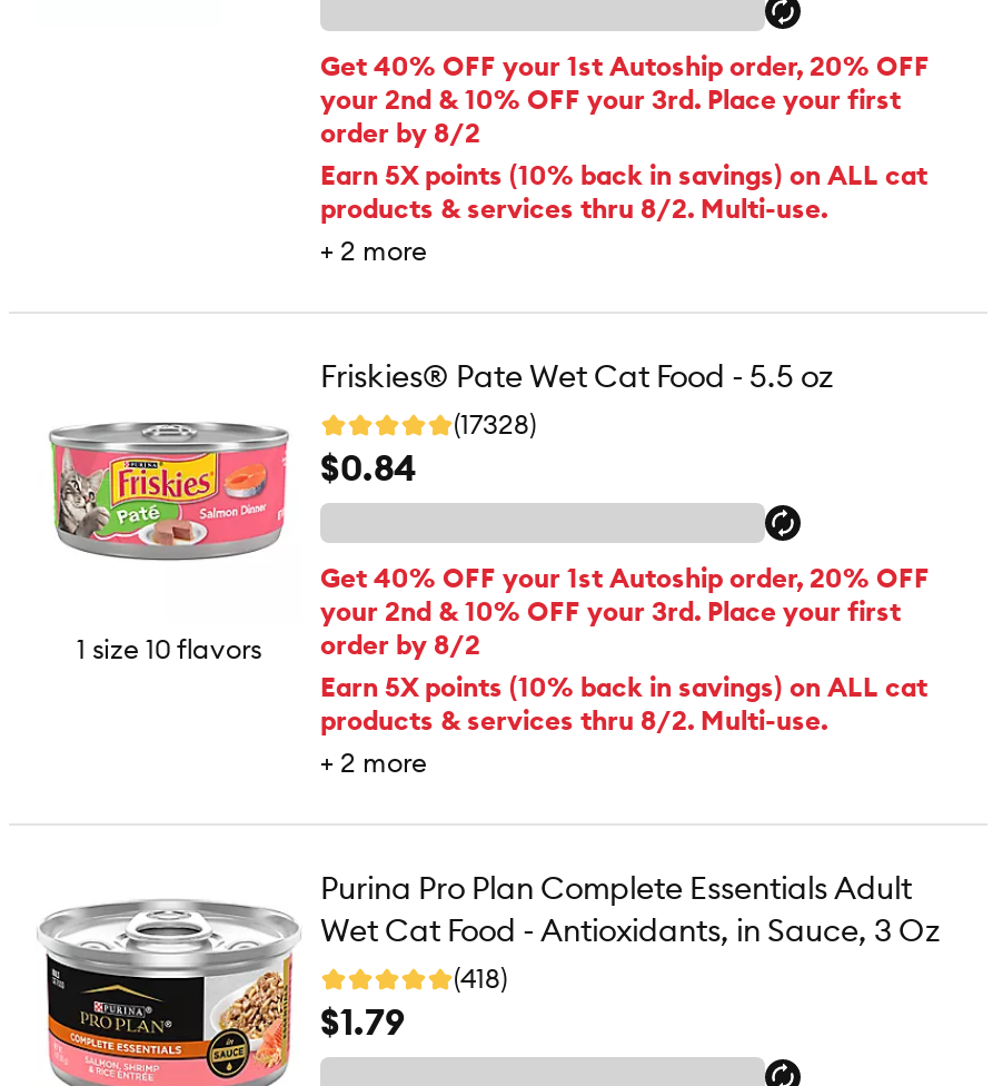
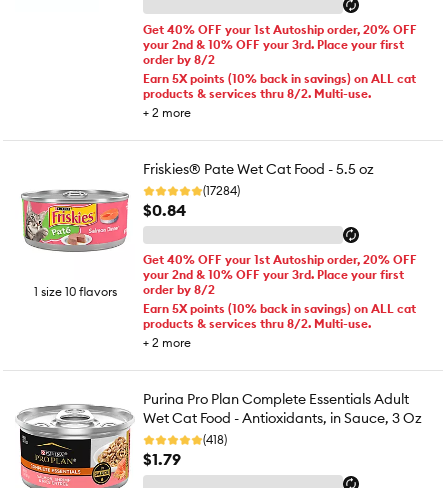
- (17328)
+ (17284)
